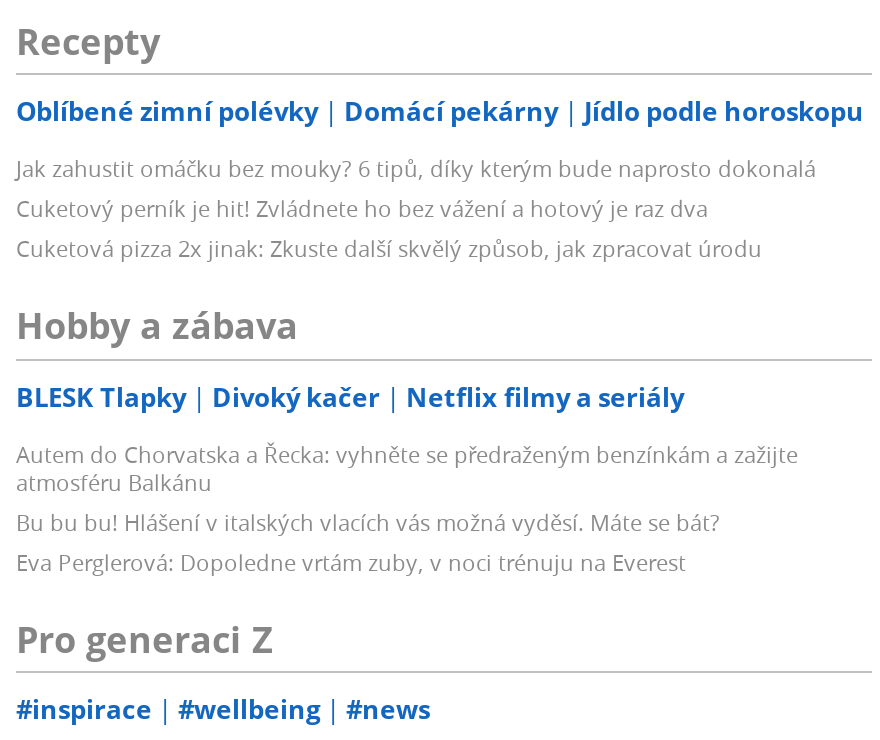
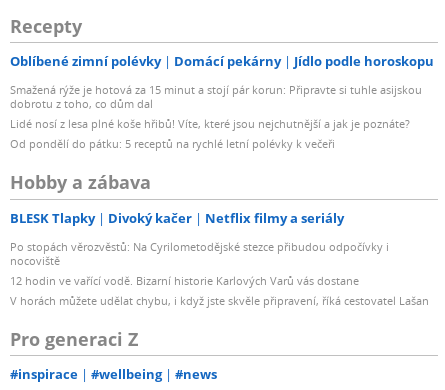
- Jak zahustit omáčku bez mouky? 6 tipů, díky kterým bude naprosto dokonalá
- Cuketový perník je hit! Zvládnete ho bez vážení a hotový je raz dva
- Cuketová pizza 2x jinak: Zkuste další skvělý způsob, jak zpracovat úrodu
+ Smažená rýže je hotová za 15 minut a stojí pár korun: Připravte si tuhle asijskou
+ dobrotu z toho, co dům dal
+ Lidé nosí z lesa plné koše hřibů! Víte, které jsou nejchutnější a jak je poznáte?
+ Od pondělí do pátku: 5 receptů na rychlé letní polévky k večeři

- Autem do Chorvatska a Řecka: vyhněte se předraženým benzínkám a zažijte
- atmosféru Balkánu
- Bu bu bu! Hlášení v italských vlacích vás možná vyděsí. Máte se bát?
- Eva Perglerová: Dopoledne vrtám zuby, v noci trénuju na Everest
+ Po stopách věrozvěstů: Na Cyrilometodějské stezce přibudou odpočívky i
+ nocoviště
+ 12 hodin ve vařící vodě. Bizarní historie Karlových Varů vás dostane
+ V horách můžete udělat chybu, i když jste skvěle připravení, říká cestovatel Lašan
